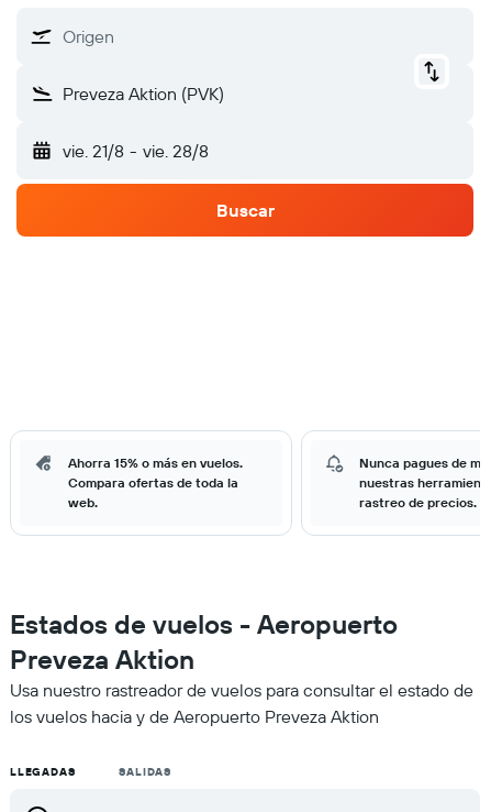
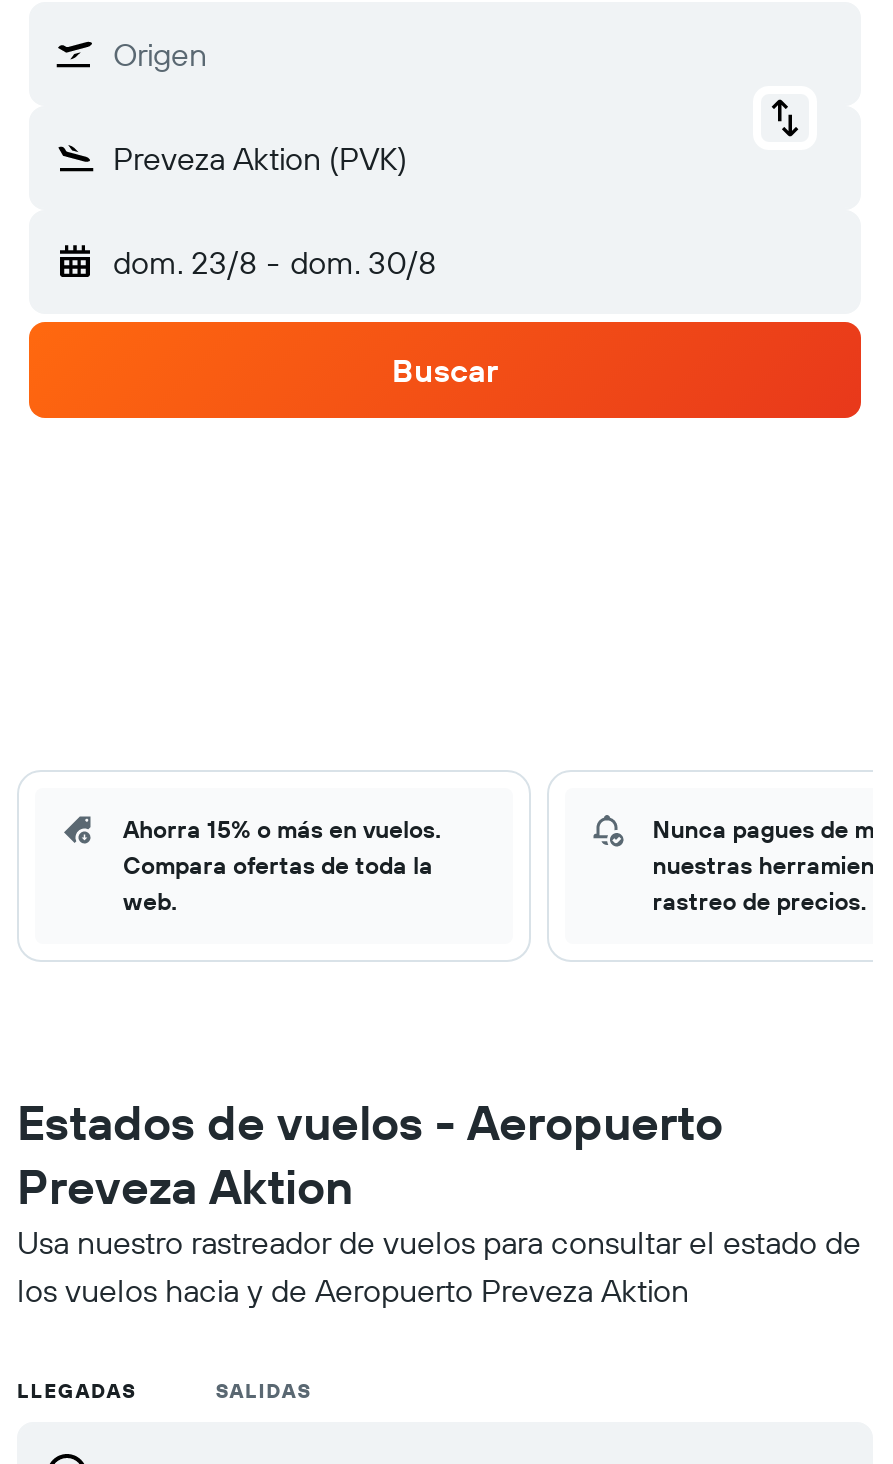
- vie. 21/8 - vie. 28/8
+ dom. 23/8 - dom. 30/8
